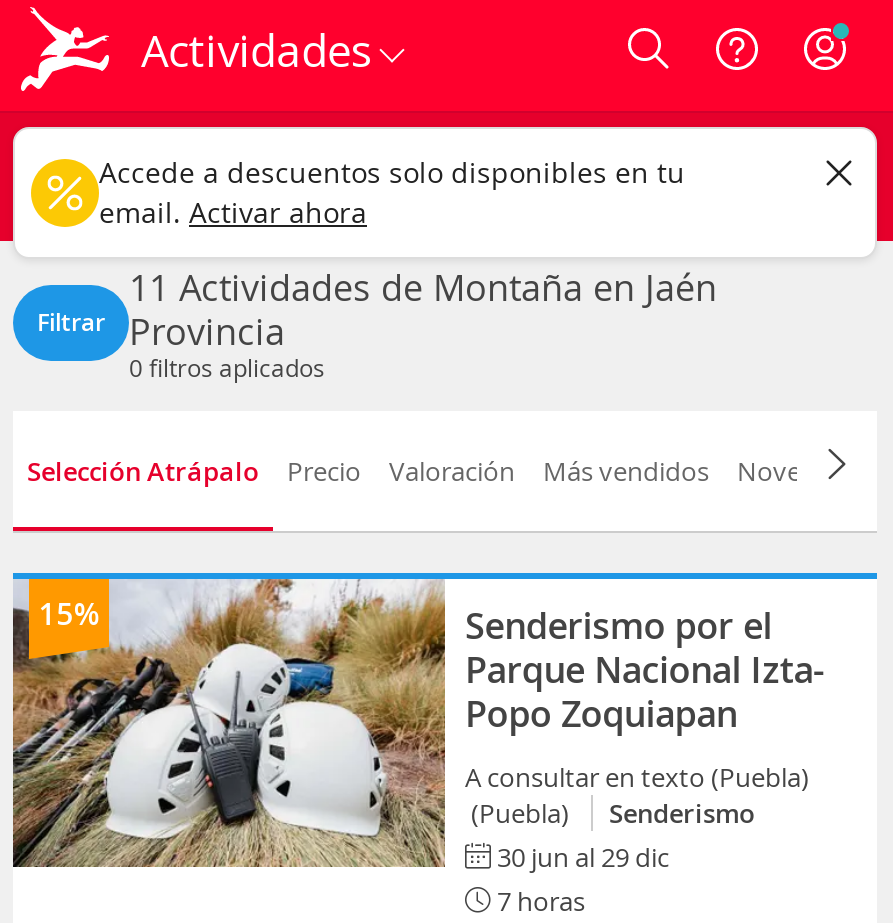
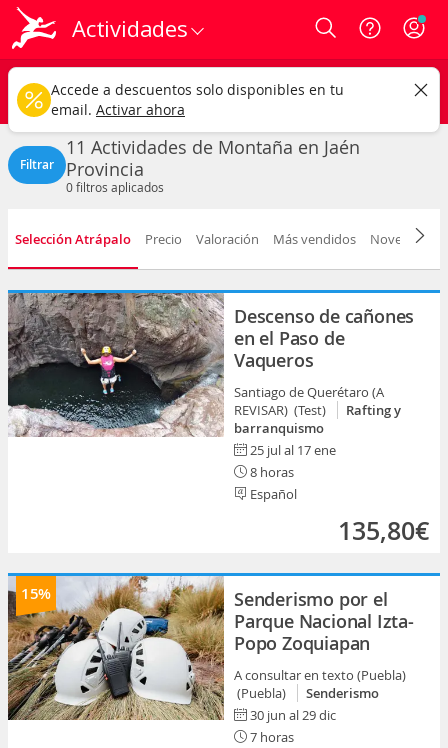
+ [image]
+ Descenso de cañones
+ en el Paso de
+ Vaqueros
+ Santiago de Querétaro (A
+ REVISAR) (Test)
+ Rafting y
+ barranquismo
+ 25 jul al 17 ene
+ 8 horas
+ Español
+ 135,80€
